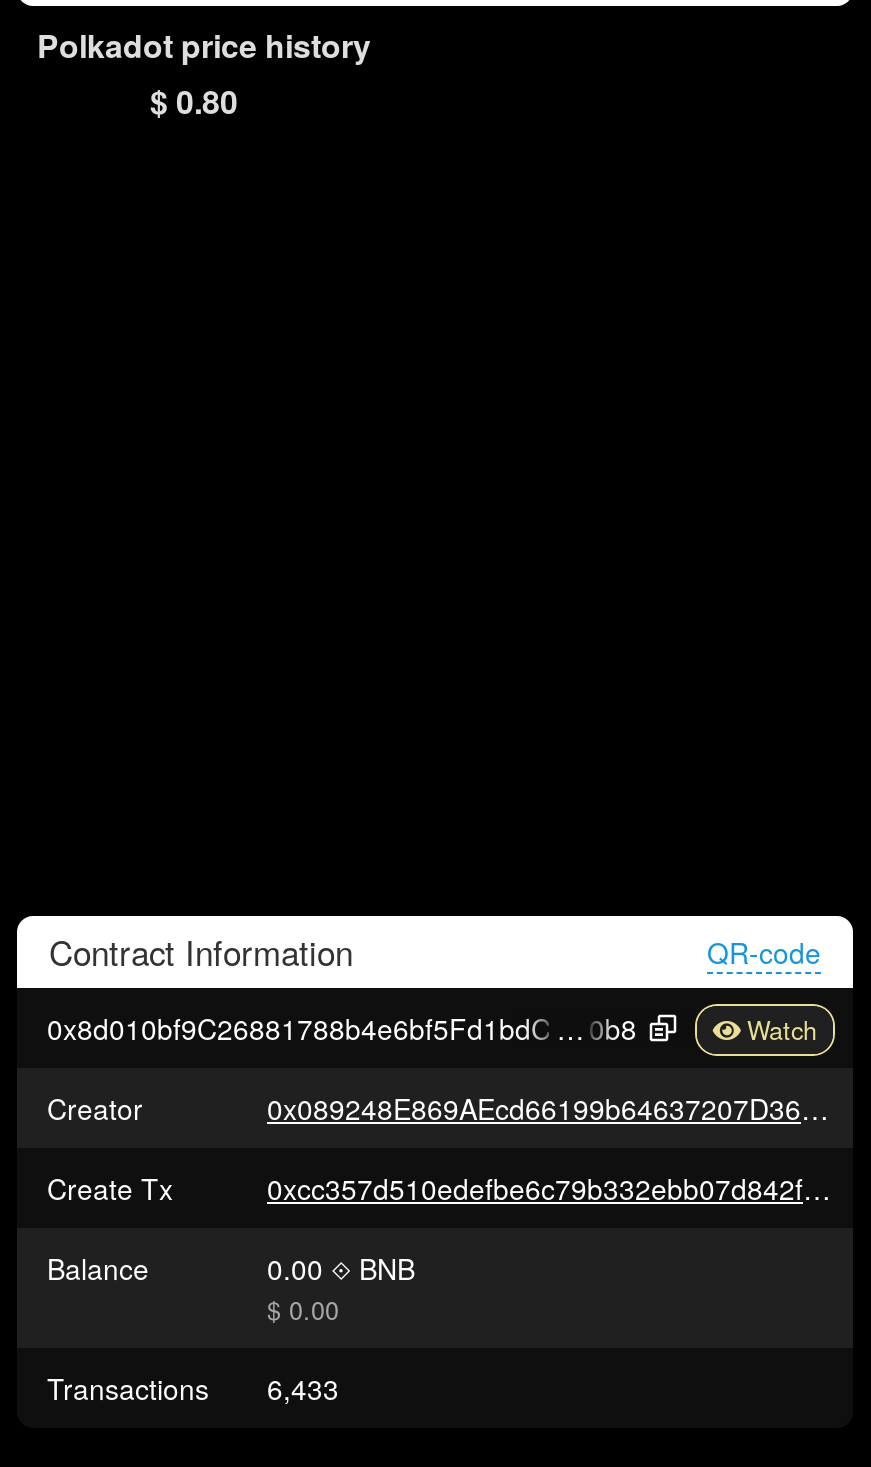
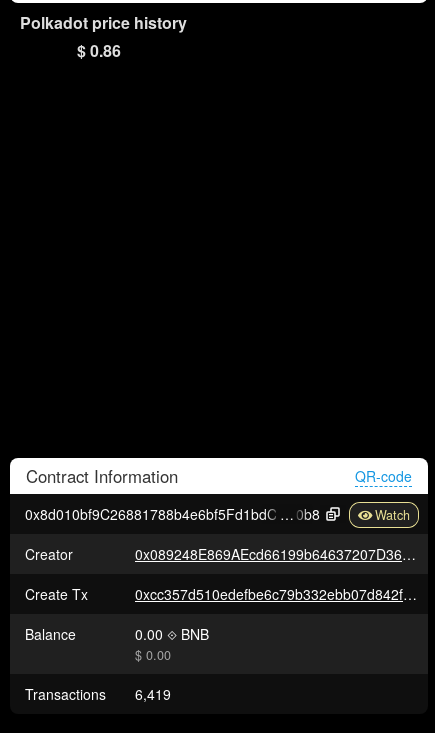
- $ 0.80
+ $ 0.86

- Transactions 6,433
+ Transactions 6,419
